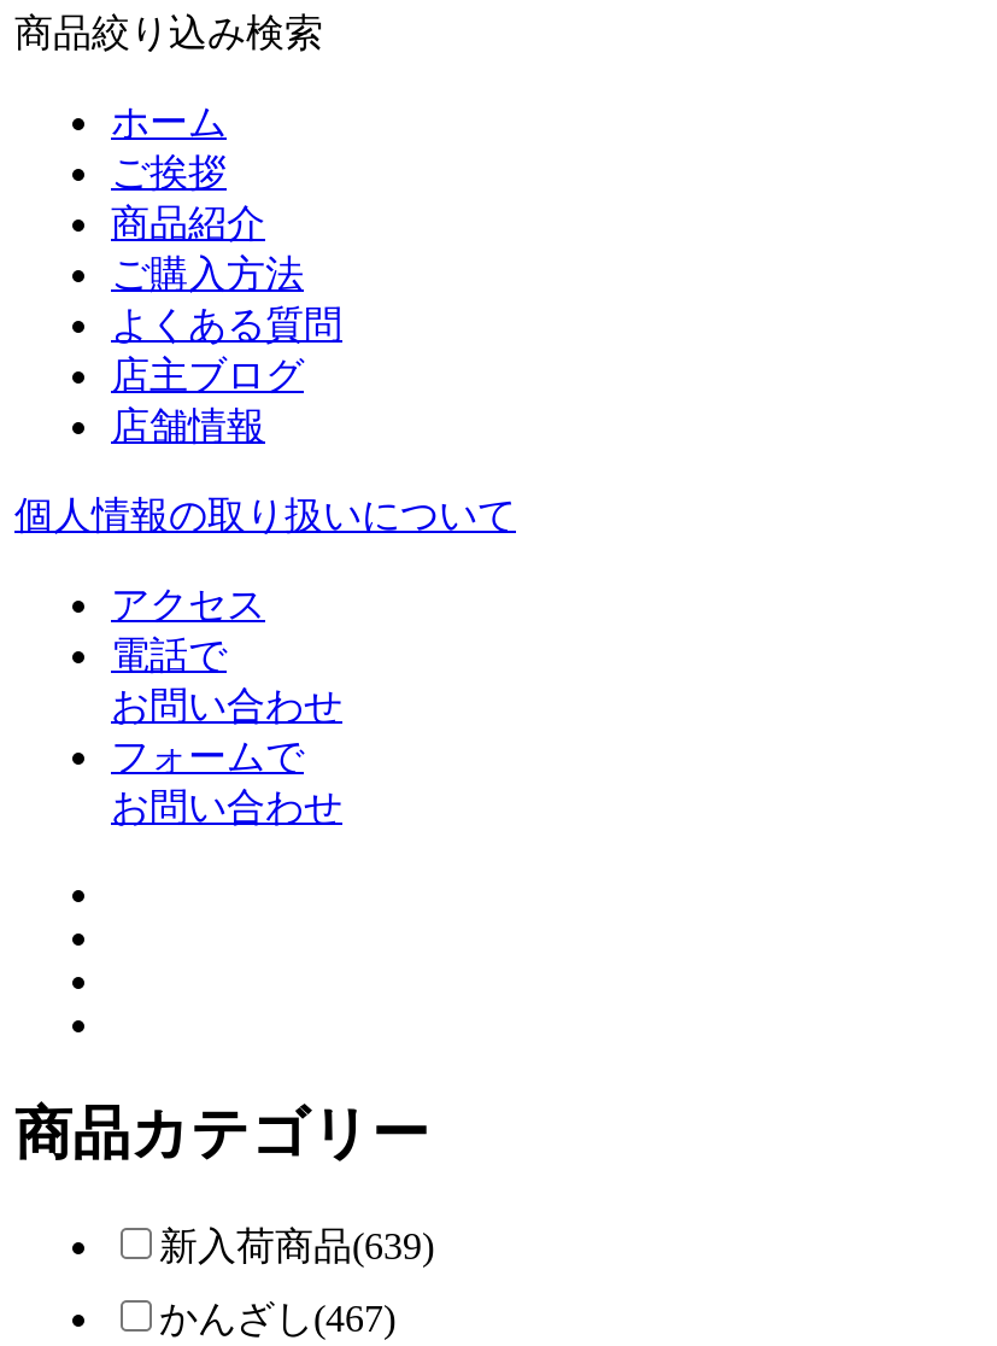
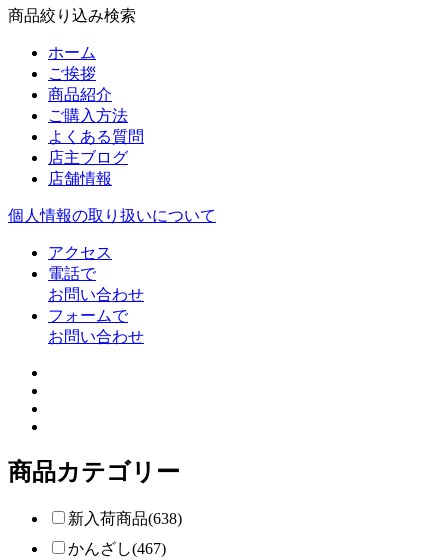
- 新入荷商品(639)
+ 新入荷商品(638)
